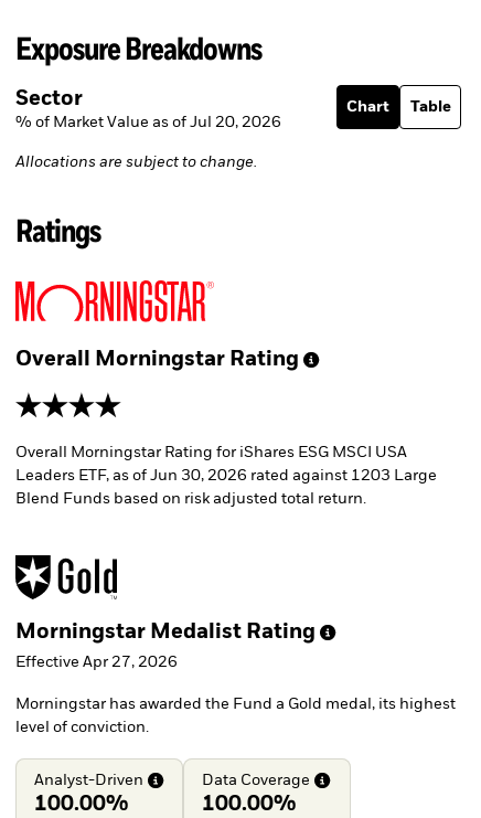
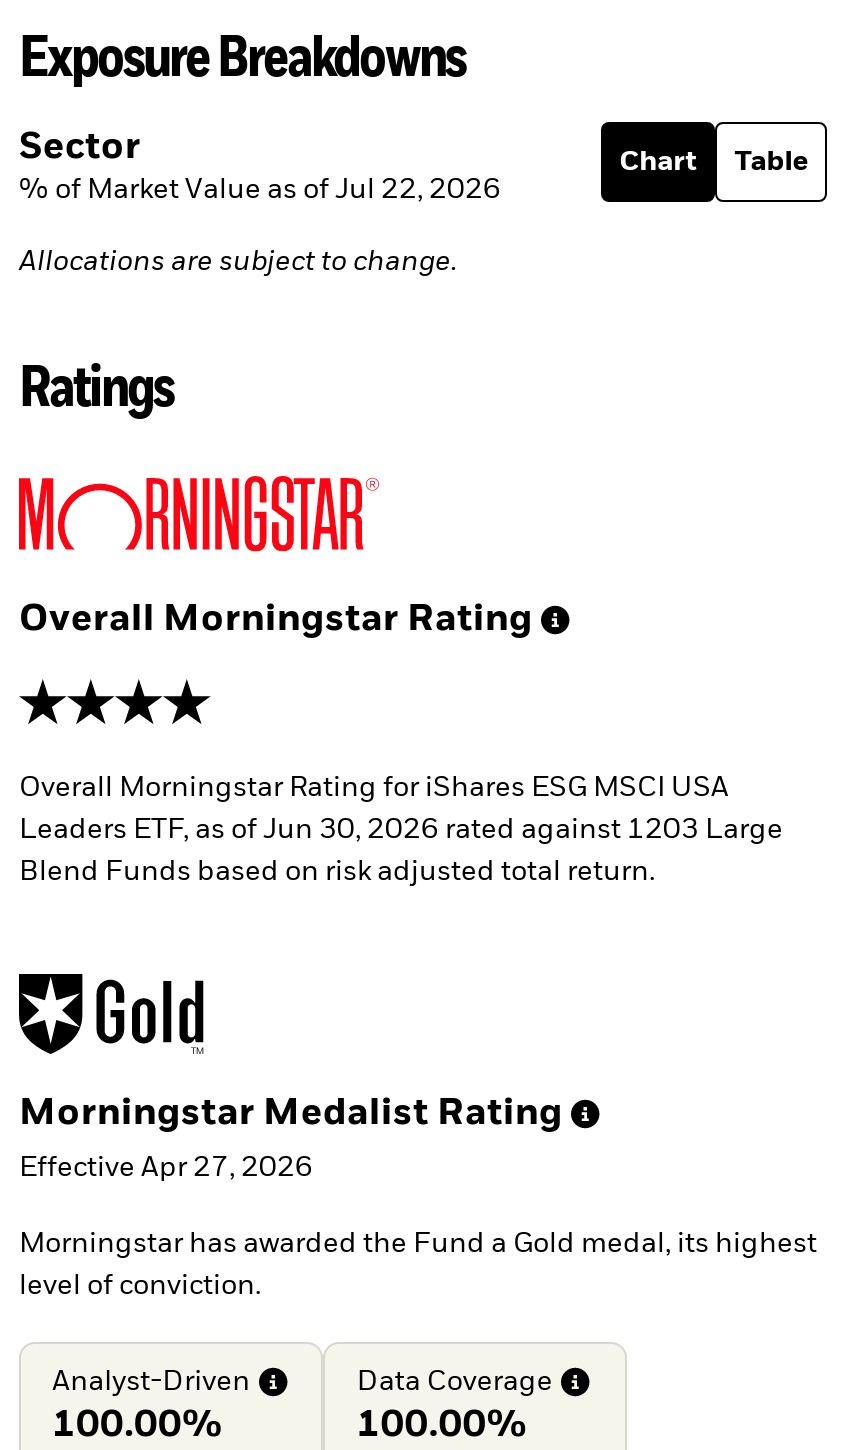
- % of Market Value as of Jul 20, 2026
+ % of Market Value as of Jul 22, 2026
